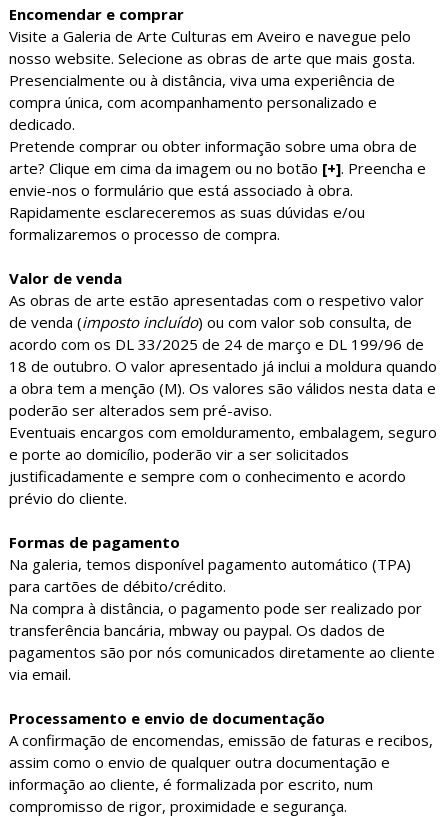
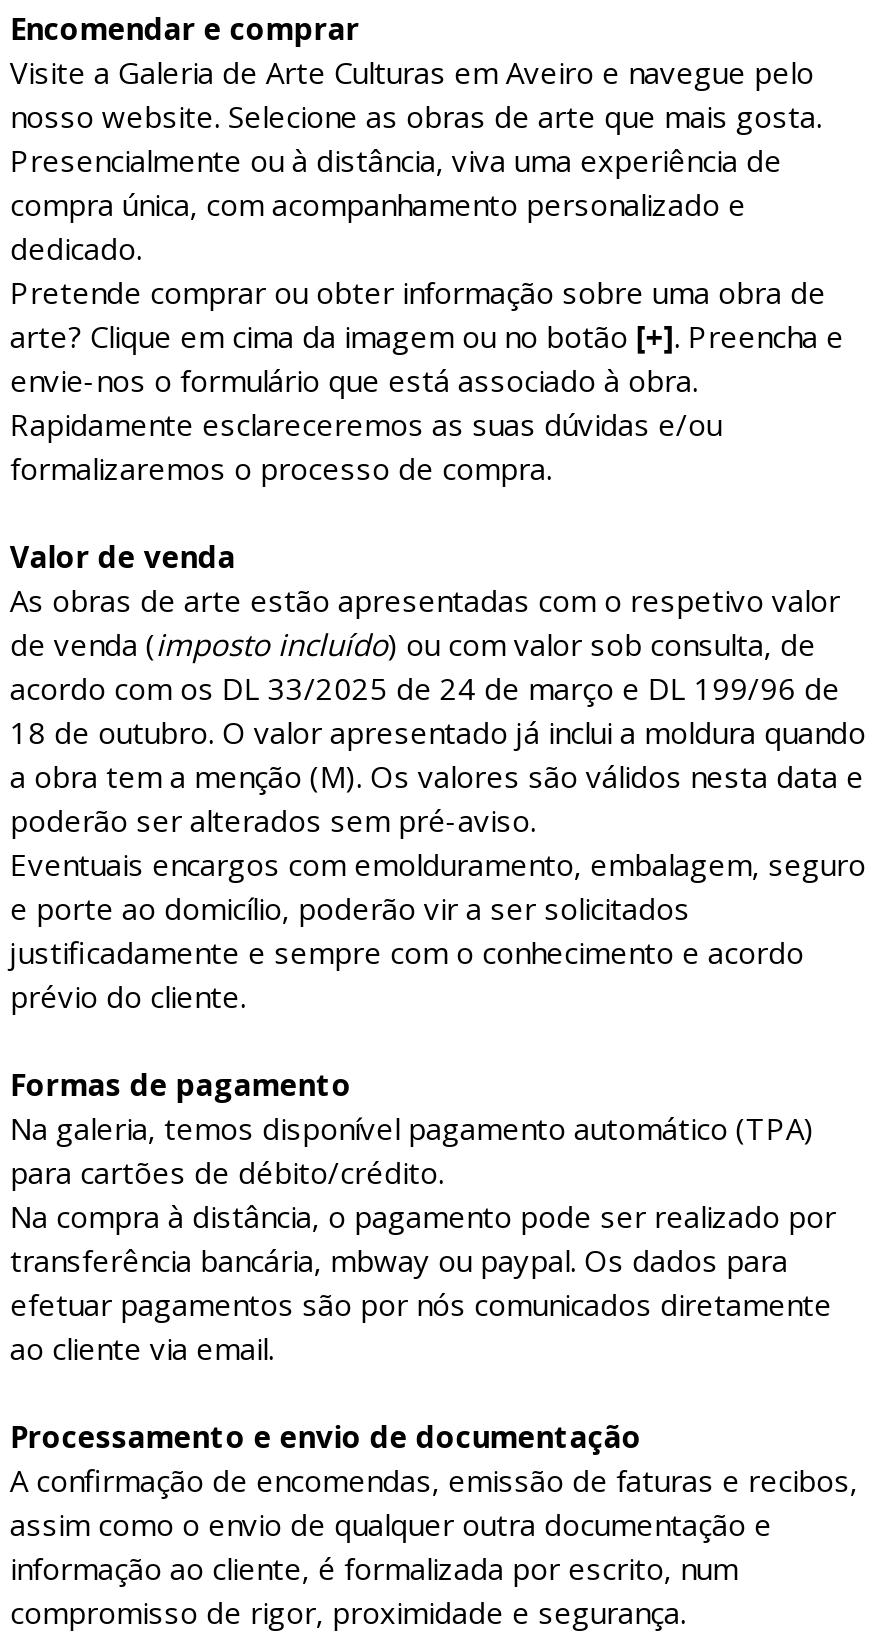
- transferência bancária, mbway ou paypal. Os dados de
- pagamentos são por nós comunicados diretamente ao cliente
- via email.
+ transferência bancária, mbway ou paypal. Os dados para
+ efetuar pagamentos são por nós comunicados diretamente
+ ao cliente via email.
